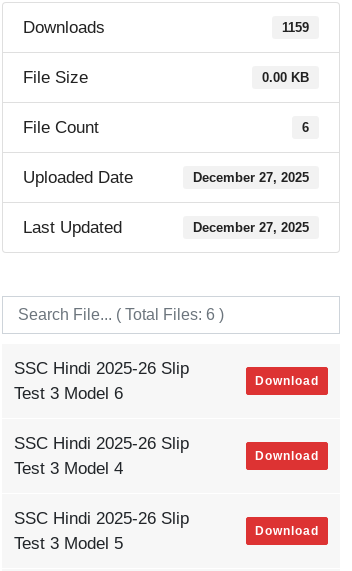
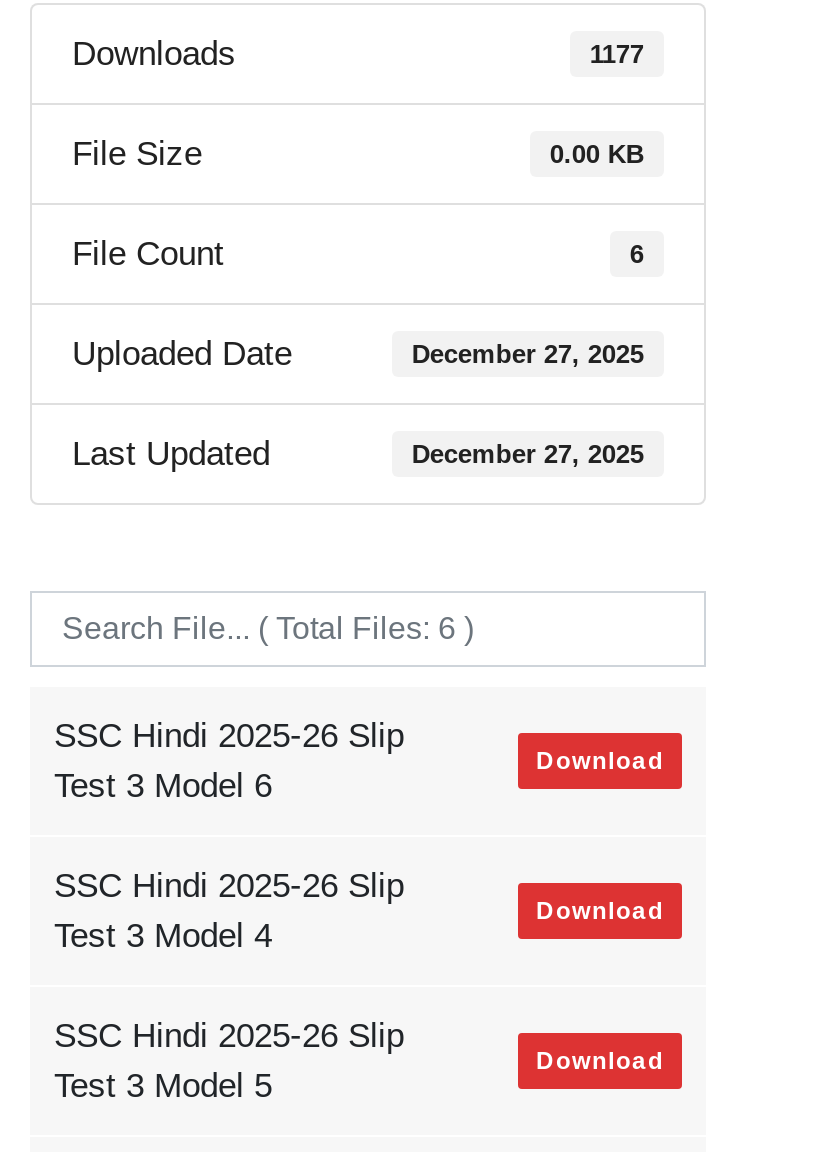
- 1159
+ 1177
